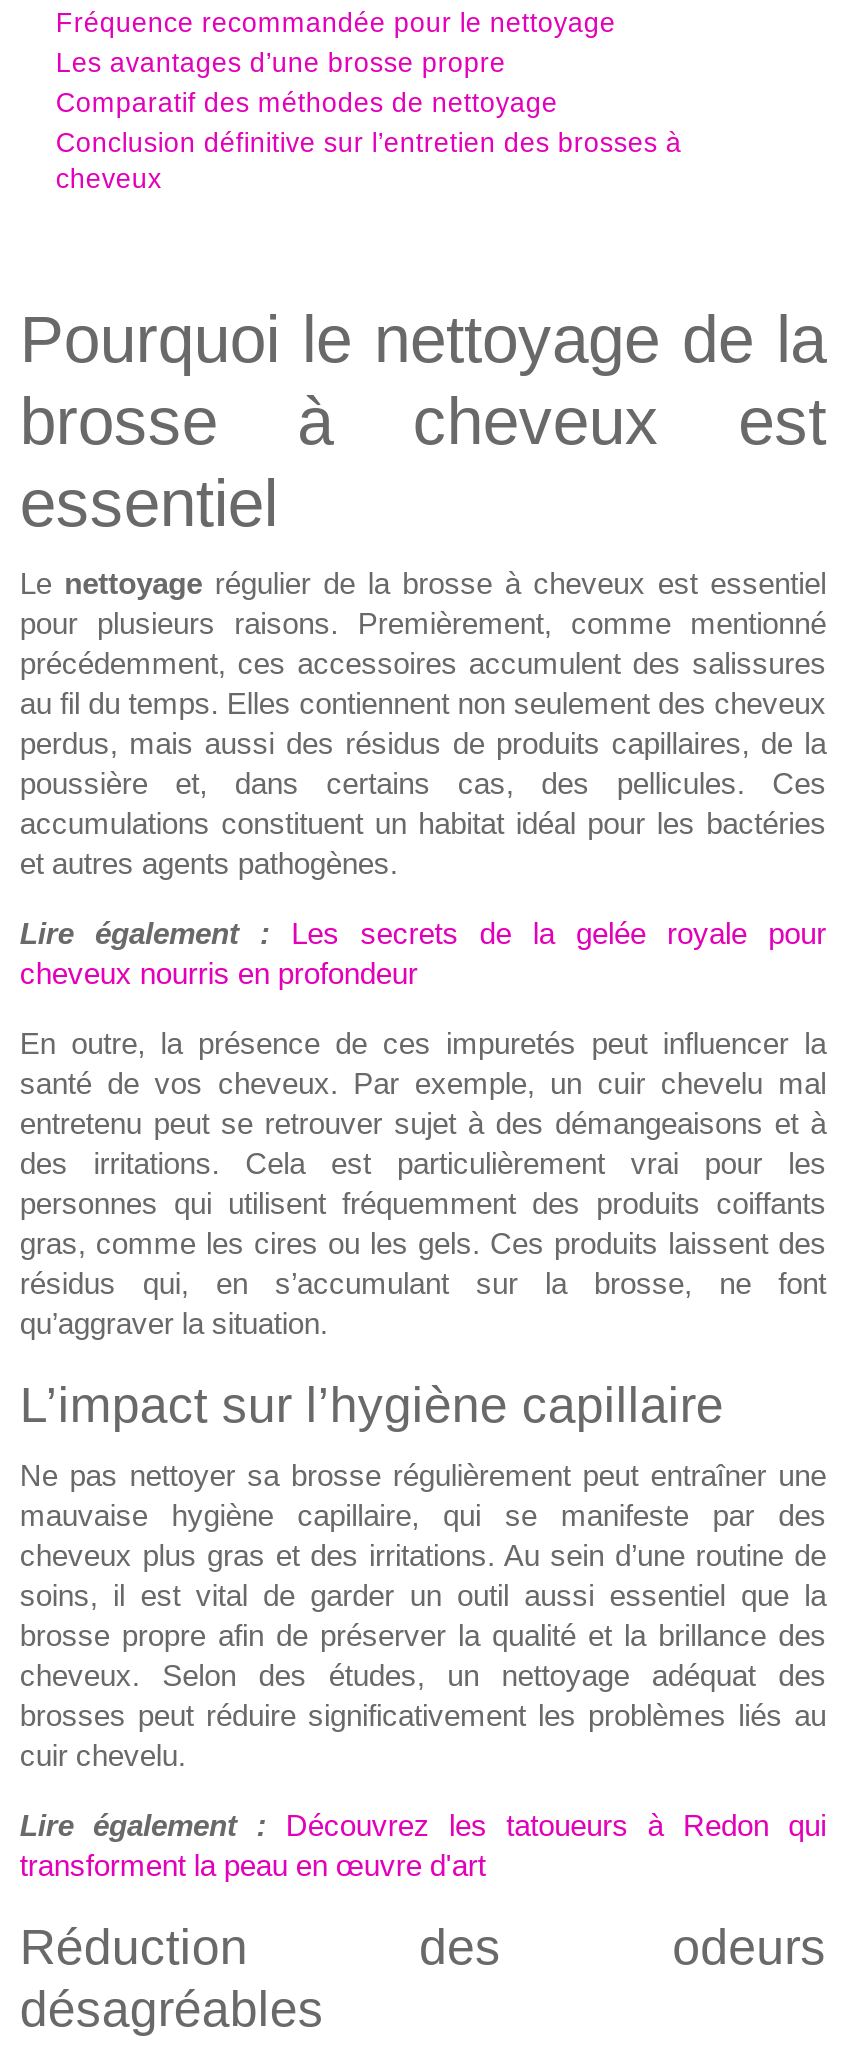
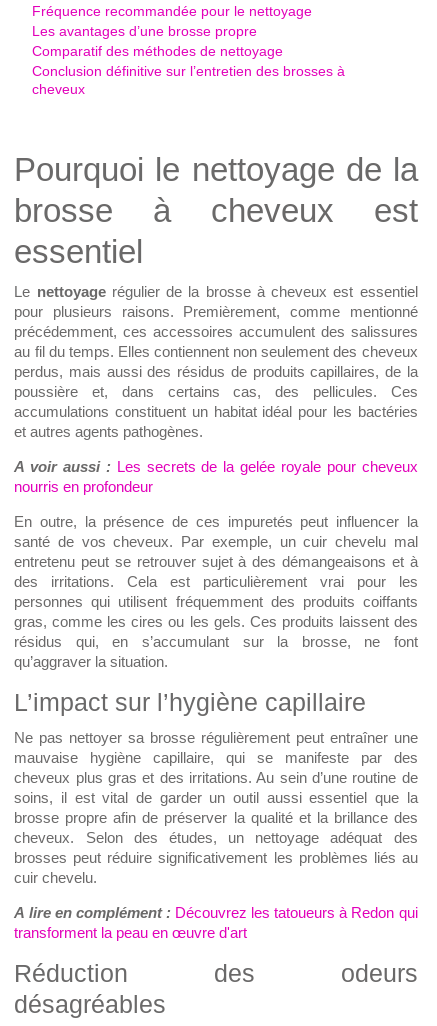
- Lire également :
- Les secrets de la gelée royale pour
- cheveux nourris en profondeur
+ A voir aussi : Les secrets de la gelée royale pour cheveux
+ nourris en profondeur

- Lire également : Découvrez les tatoueurs à Redon qui
+ A lire en complément : Découvrez les tatoueurs à Redon qui
